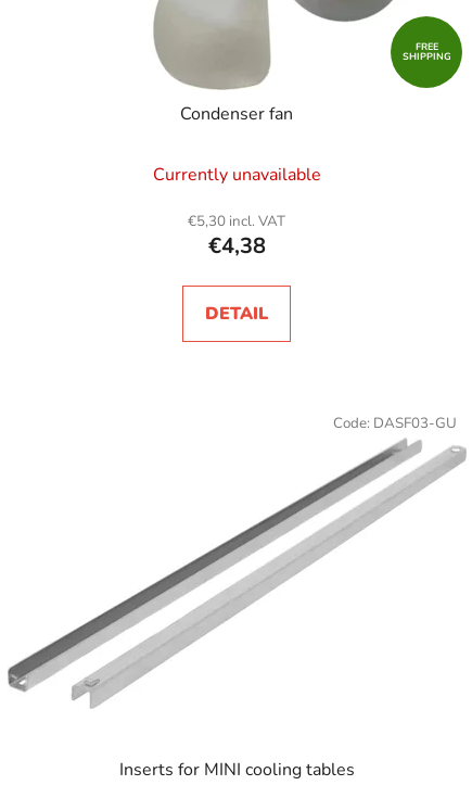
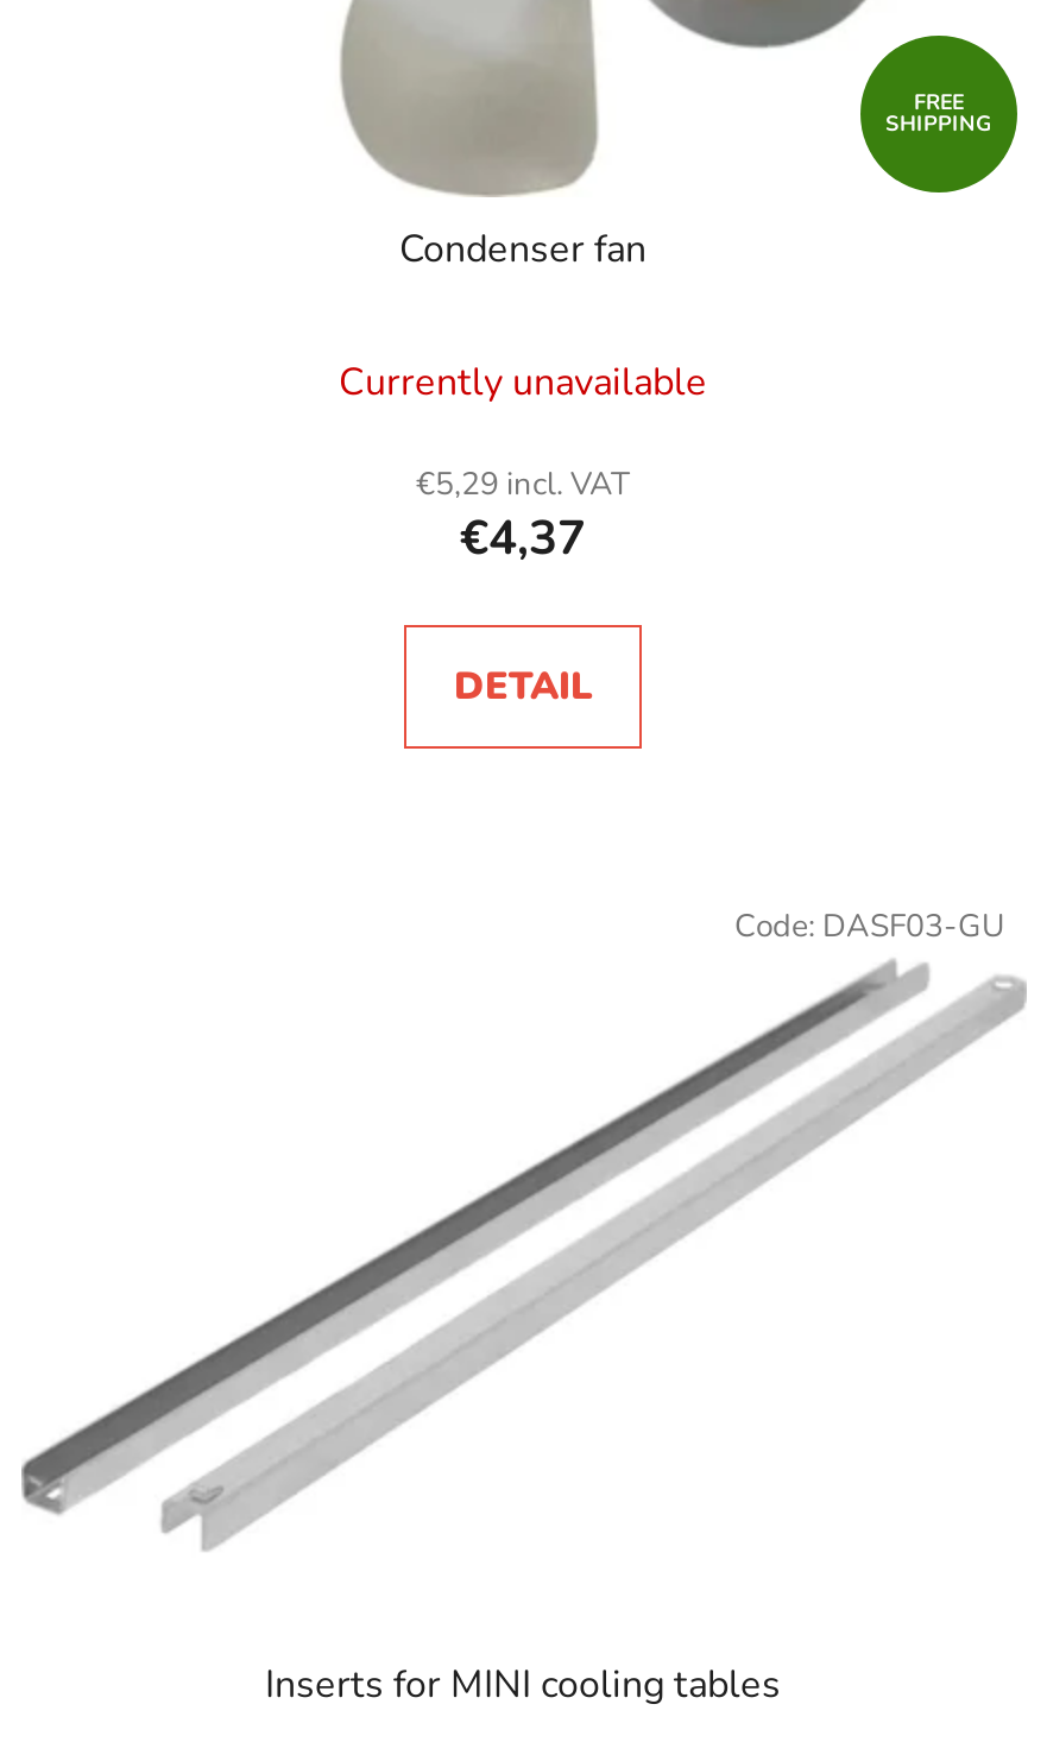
- €5,30 incl. VAT
+ €5,29 incl. VAT

- €4,38
+ €4,37
